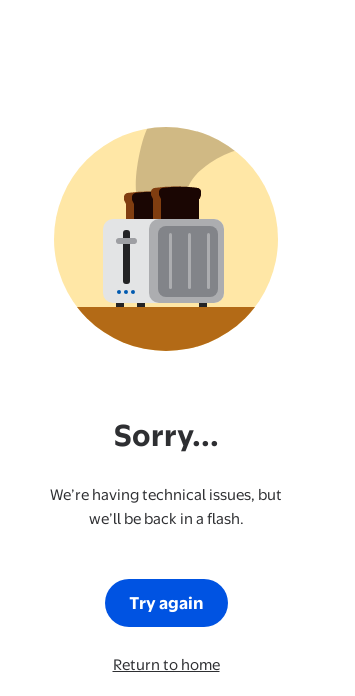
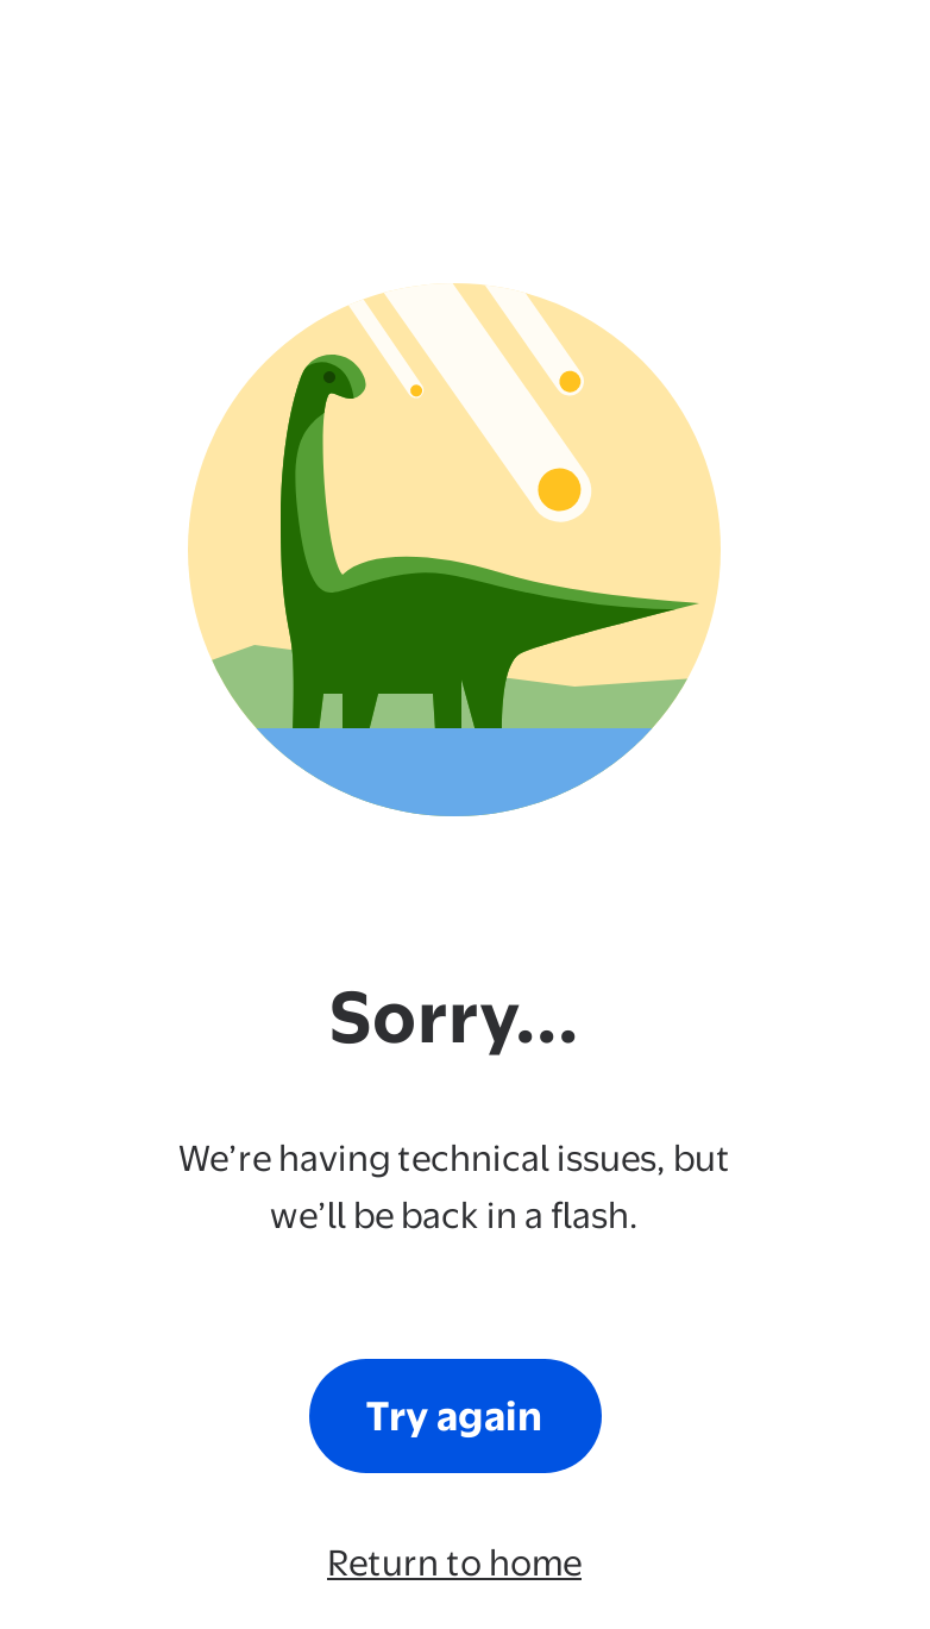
- [image]
+ [image]
